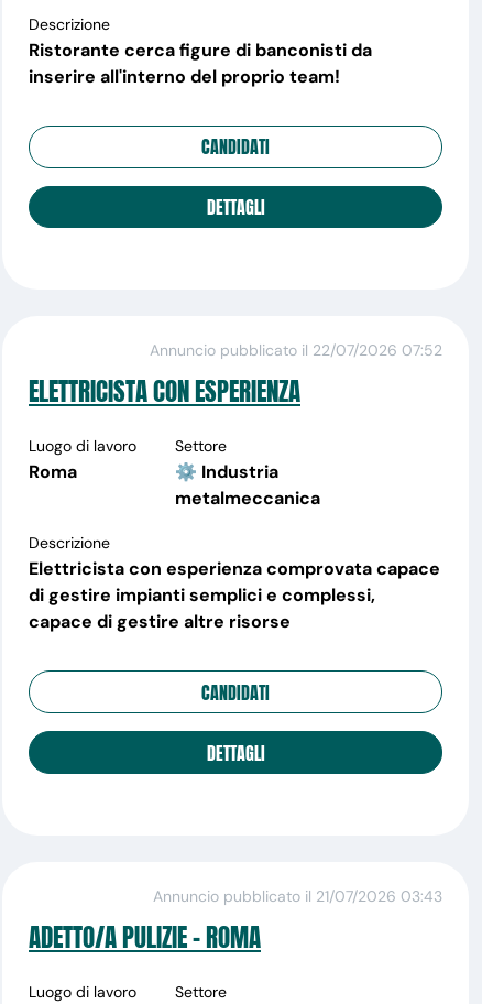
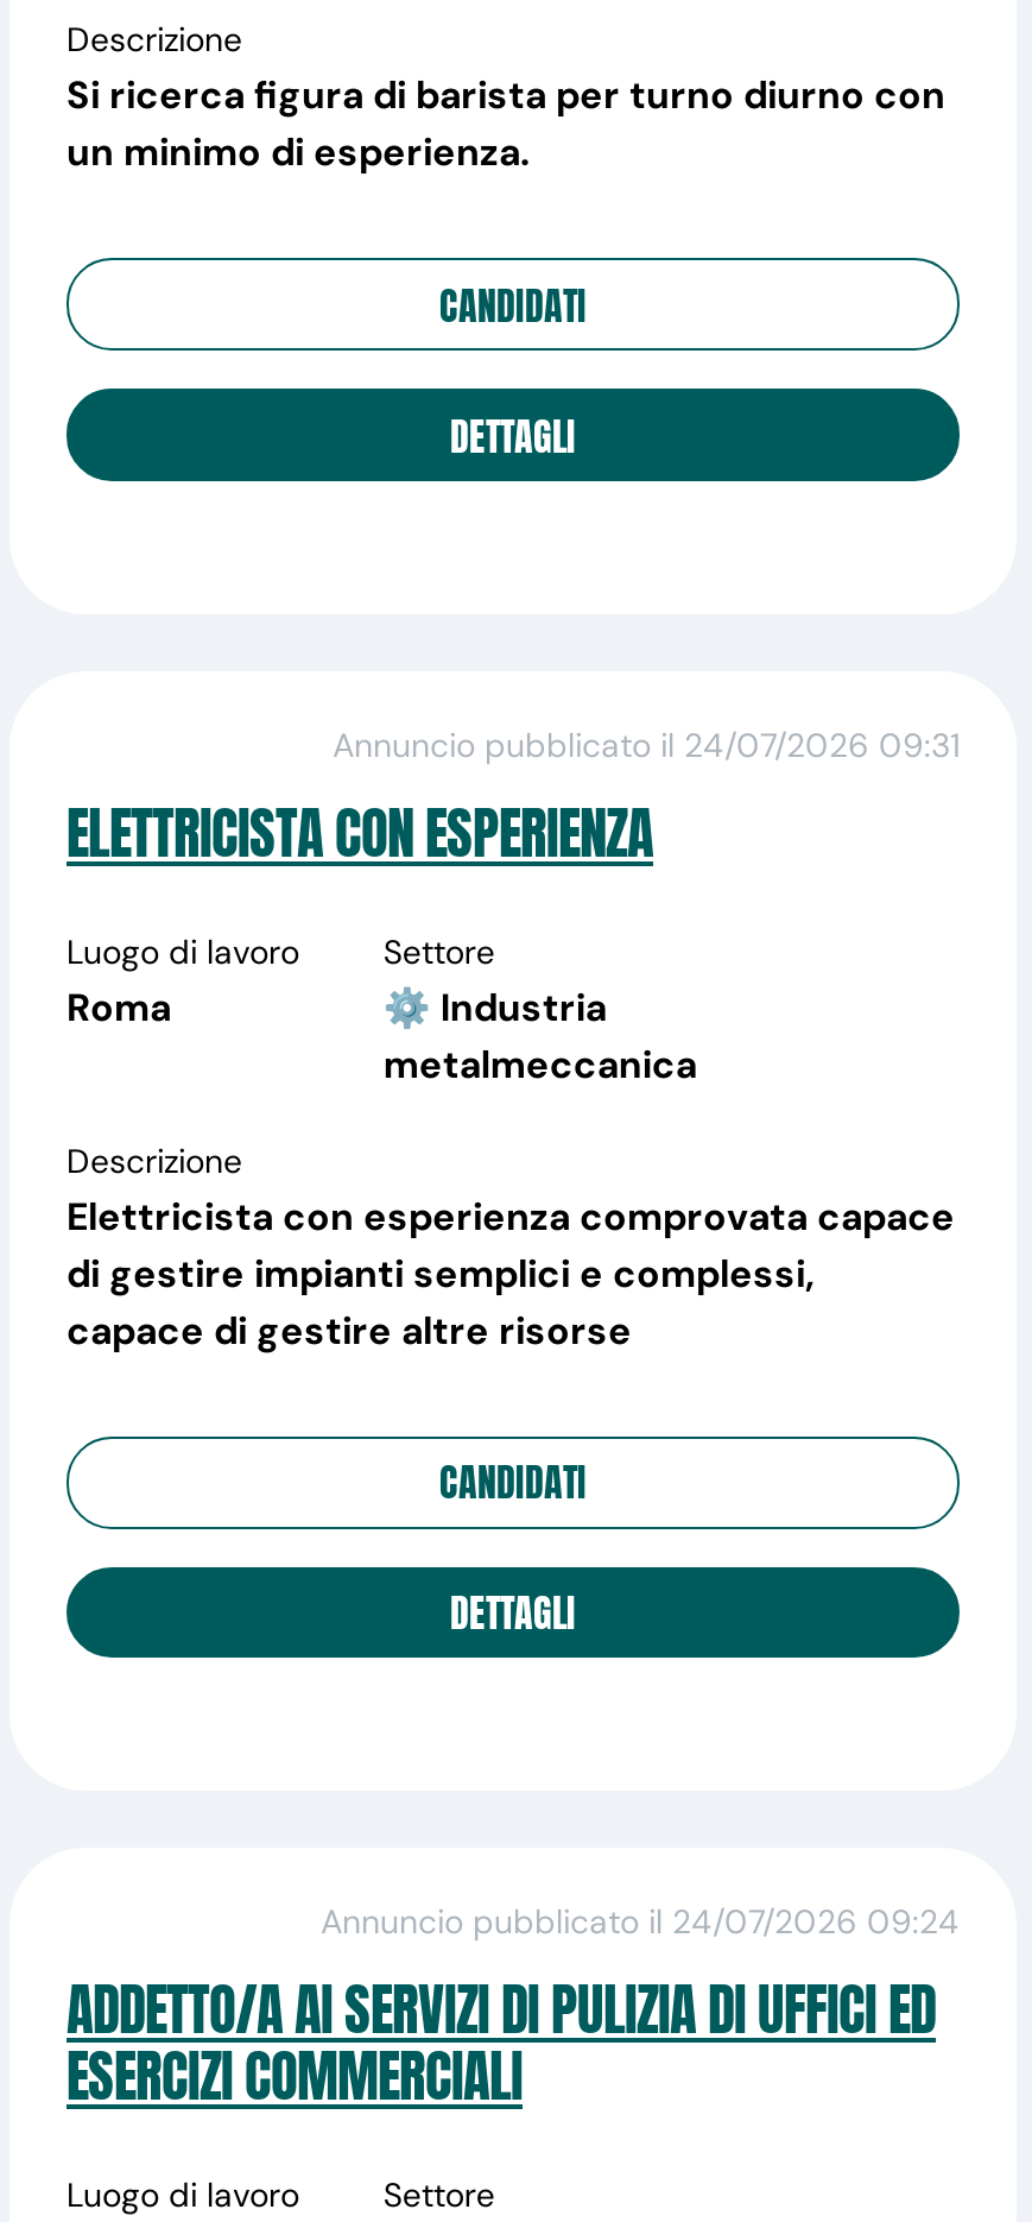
- Ristorante cerca figure di banconisti da
- inserire all'interno del proprio team!
+ Si ricerca figura di barista per turno diurno con
+ un minimo di esperienza.

- Annuncio pubblicato il 22/07/2026 07:52
+ Annuncio pubblicato il 24/07/2026 09:31

- Annuncio pubblicato il 21/07/2026 03:43
- ADETTO/A PULIZIE - ROMA
+ Annuncio pubblicato il 24/07/2026 09:24
+ ADDETTO/A AI SERVIZI DI PULIZIA DI UFFICI ED
+ ESERCIZI COMMERCIALI
